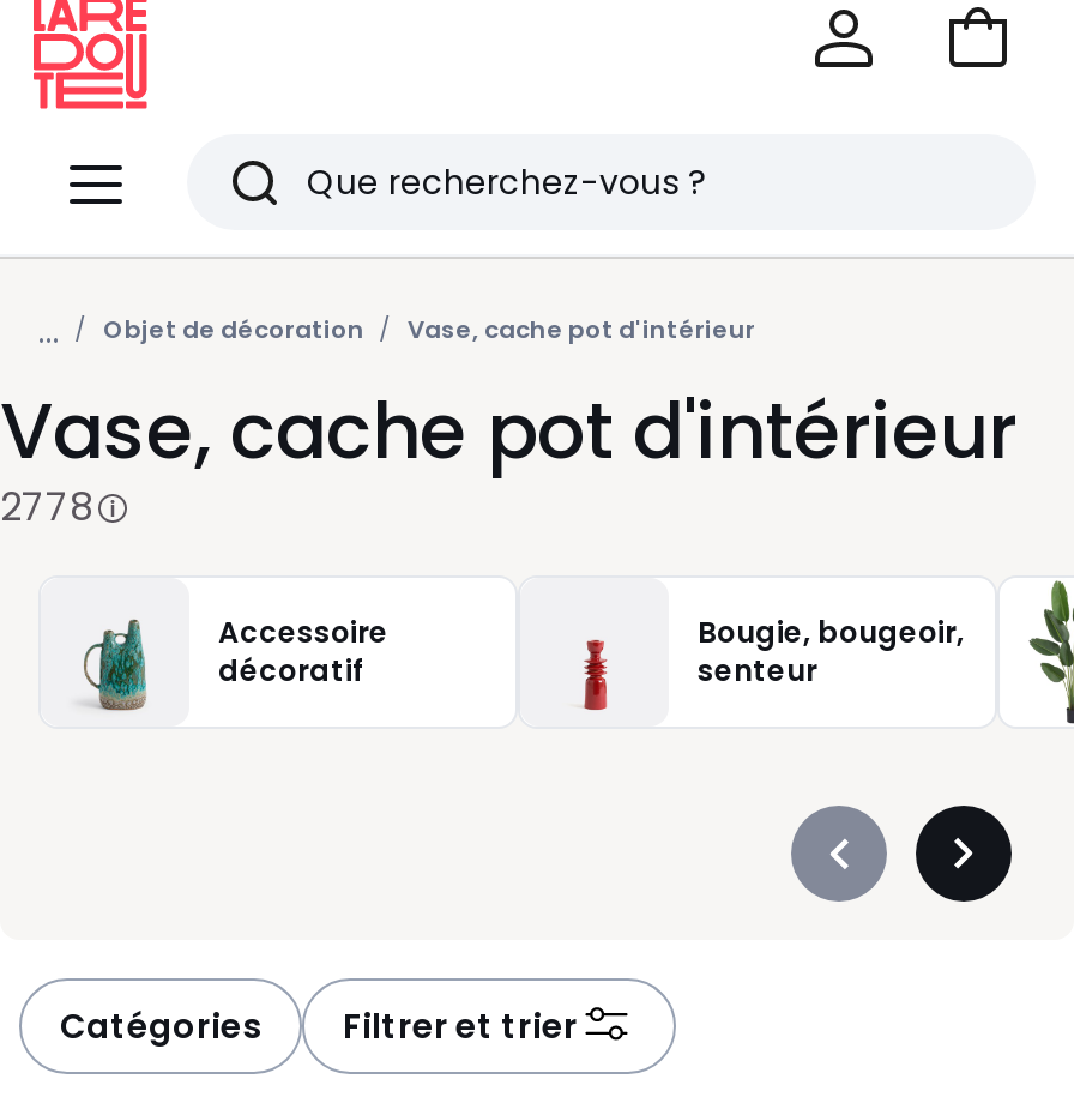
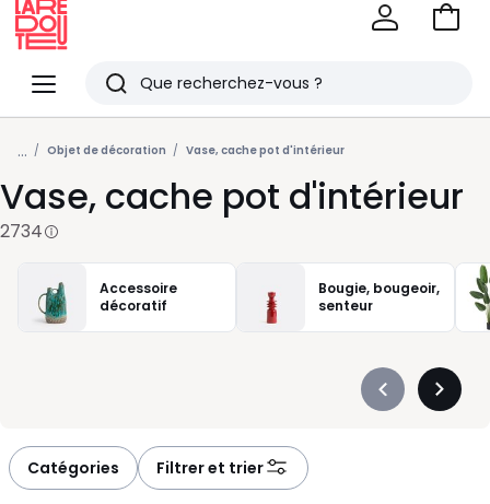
- 2778
+ 2734
